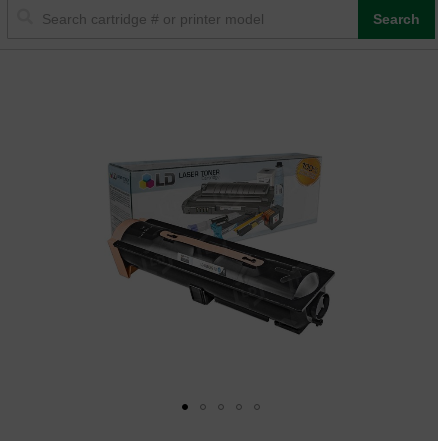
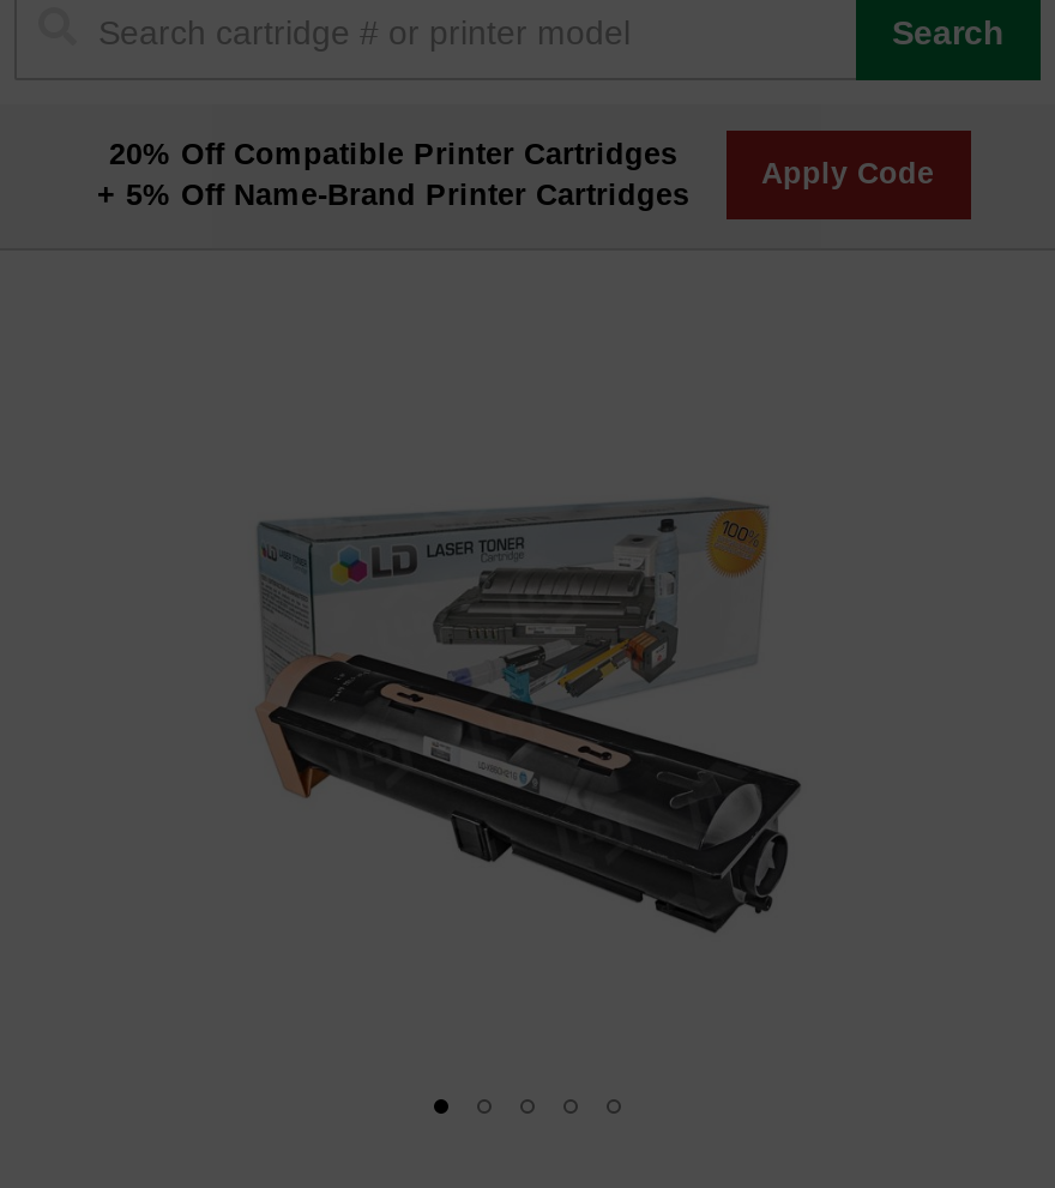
+ 20% Off Compatible Printer Cartridges
+ + 5% Off Name-Brand Printer Cartridges

+ Apply Code
